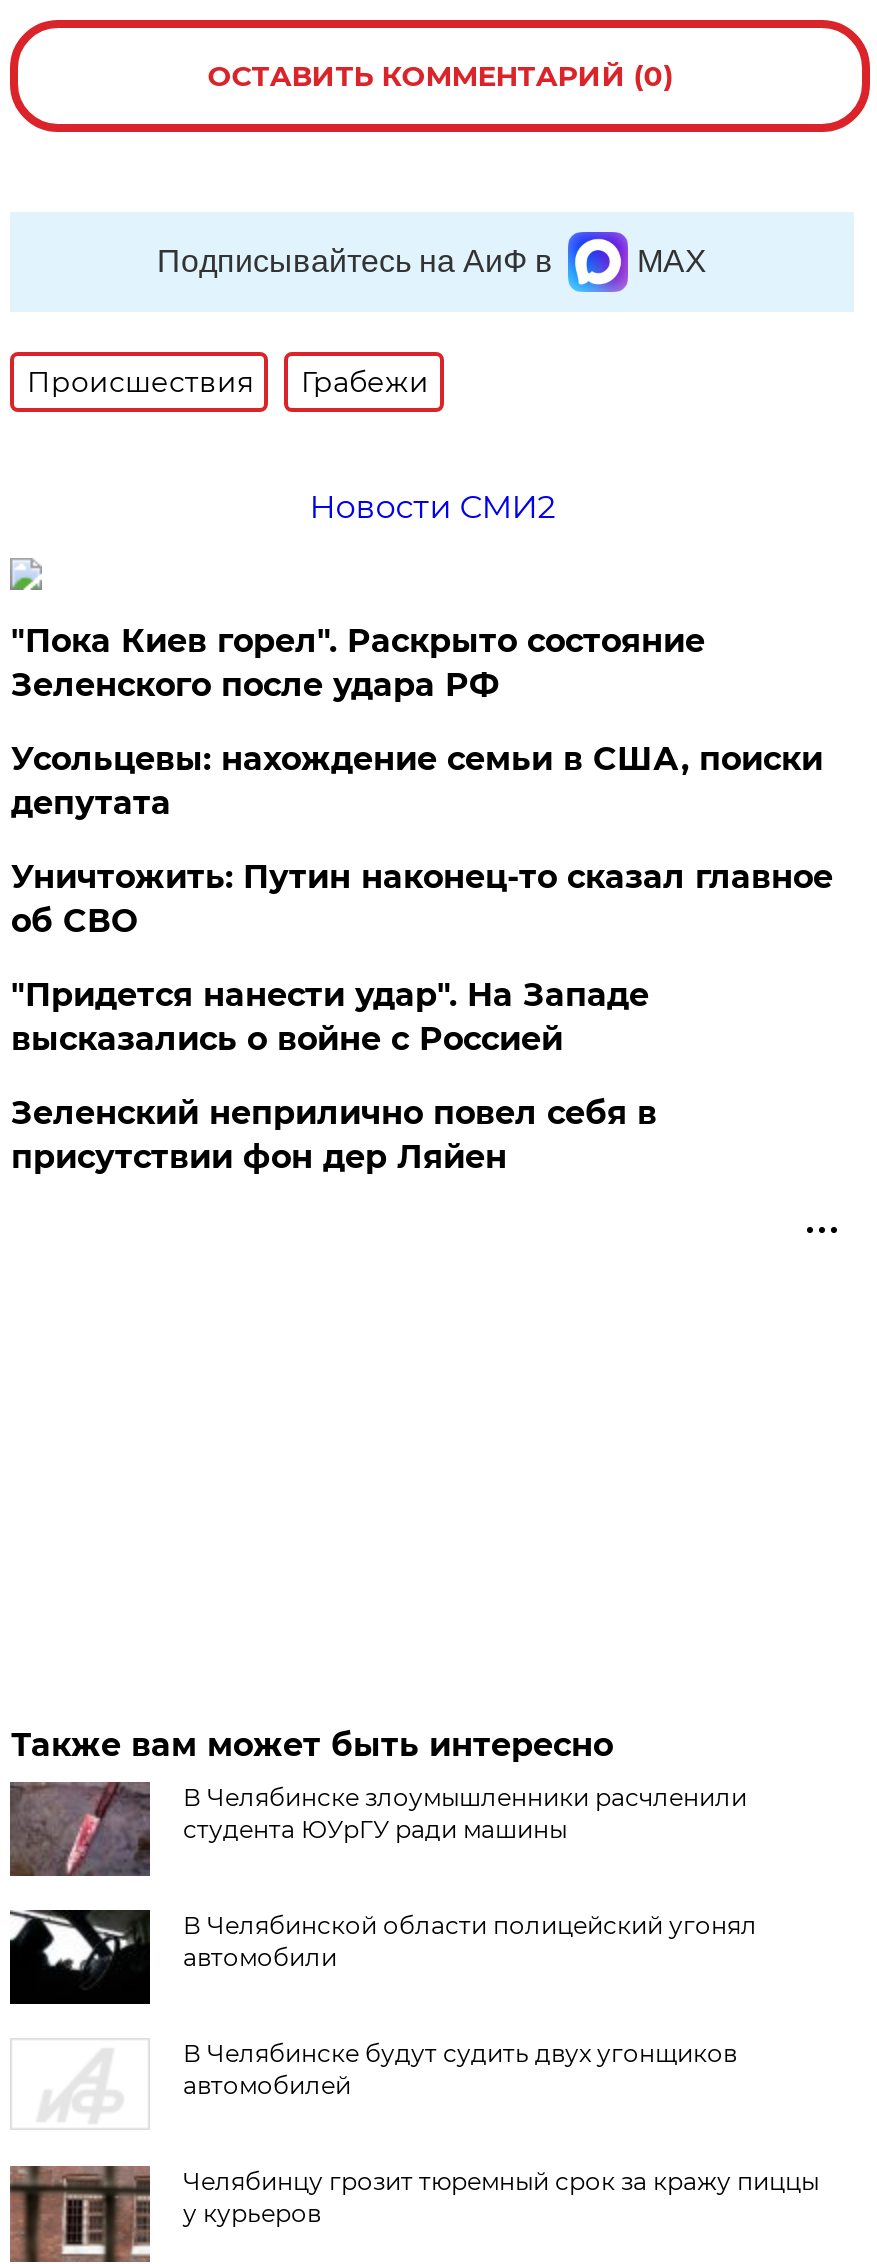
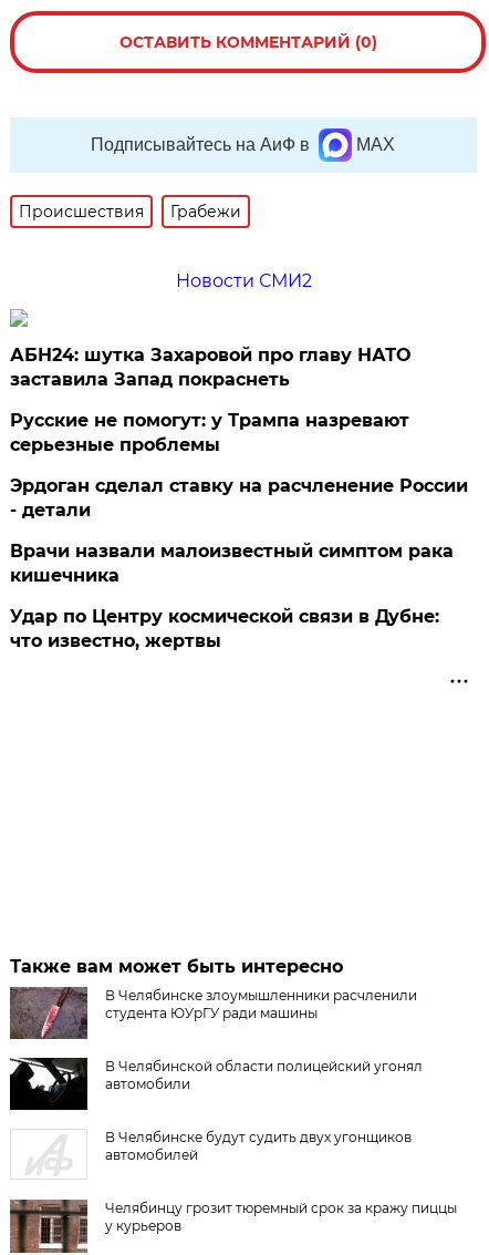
- "Пока Киев горел". Раскрыто состояние
- Зеленского после удара РФ
+ АБН24: шутка Захаровой про главу НАТО
+ заставила Запад покраснеть

- Усольцевы: нахождение семьи в США, поиски
- депутата
+ Русские не помогут: у Трампа назревают
+ серьезные проблемы

- Уничтожить: Путин наконец-то сказал главное
- об СВО
+ Эрдоган сделал ставку на расчленение России
+ - детали

- "Придется нанести удар". На Западе
- высказались о войне с Россией
+ Врачи назвали малоизвестный симптом рака
+ кишечника

- Зеленский неприлично повел cебя в
- присутствии фон дер Ляйен
+ Удар по Центру космической связи в Дубне:
+ что известно, жертвы
